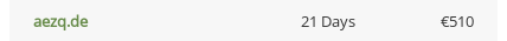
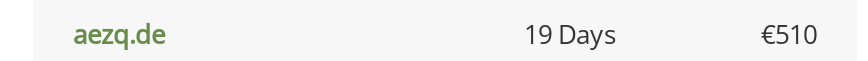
- 21 Days
+ 19 Days
